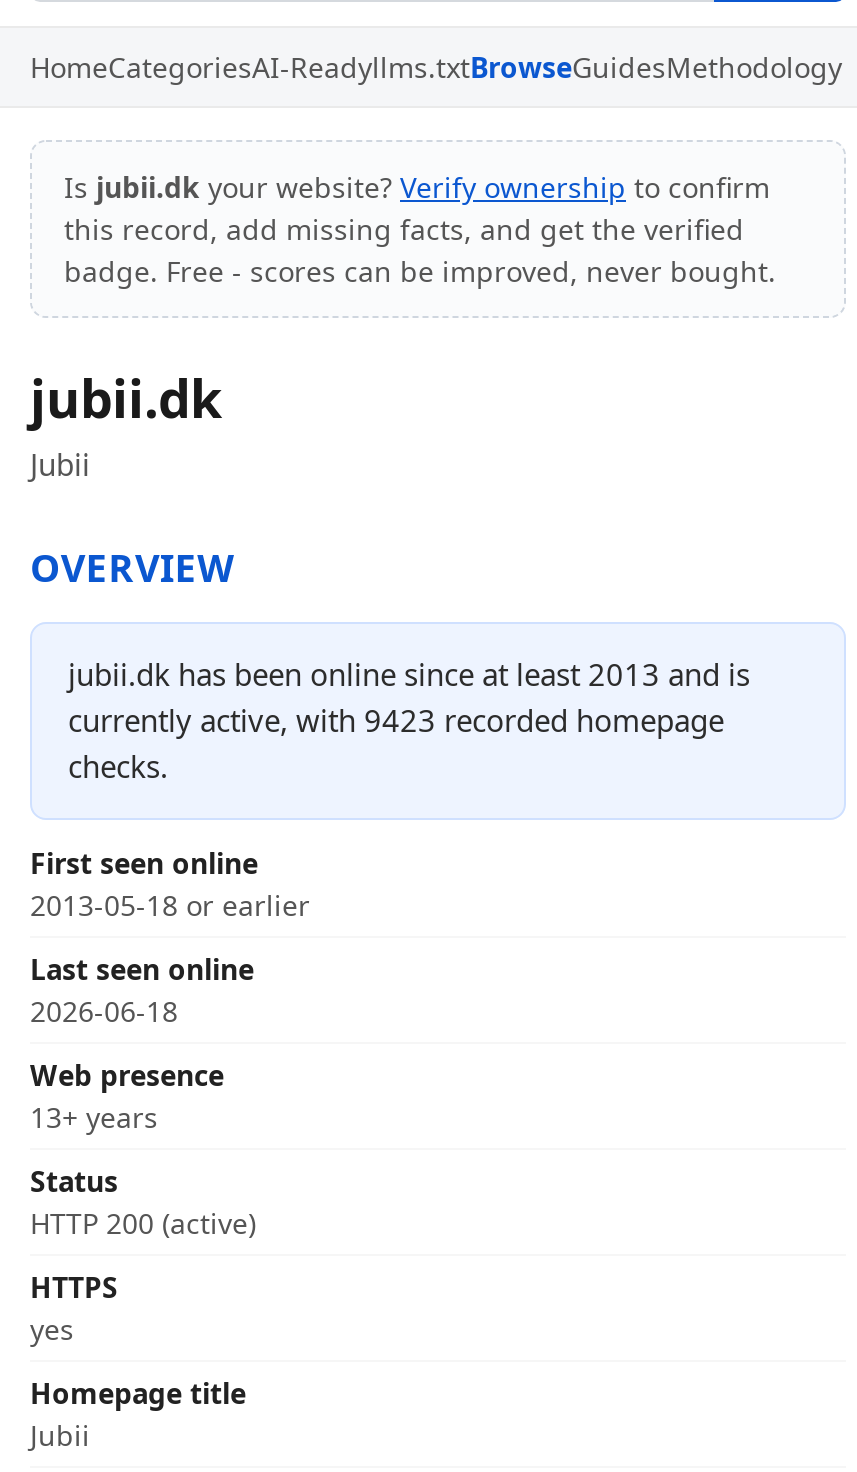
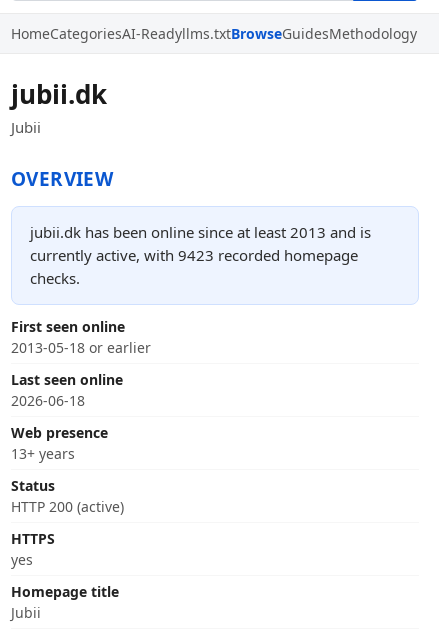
- Is jubii.dk your website? Verify ownership to confirm
- this record, add missing facts, and get the verified
- badge. Free - scores can be improved, never bought.
